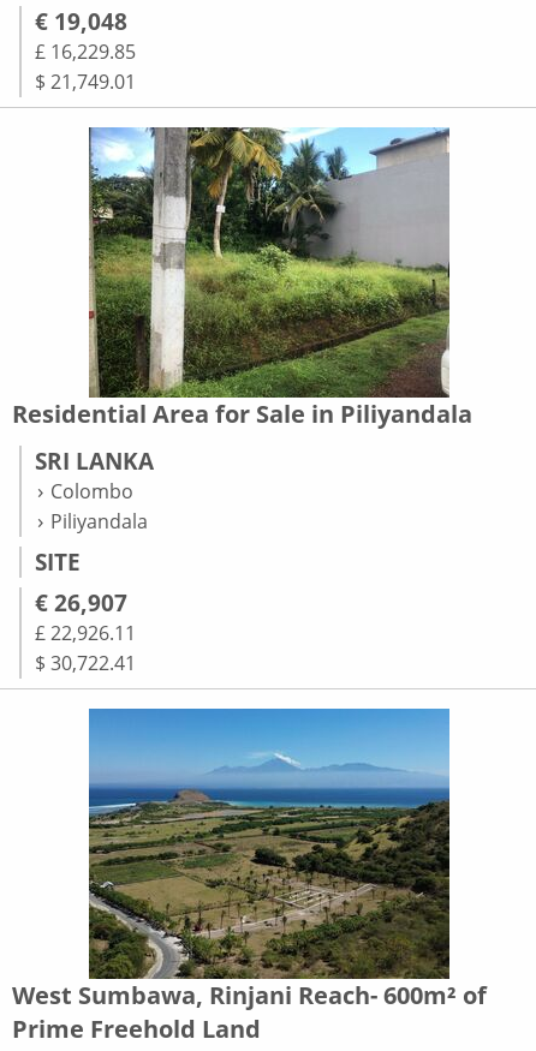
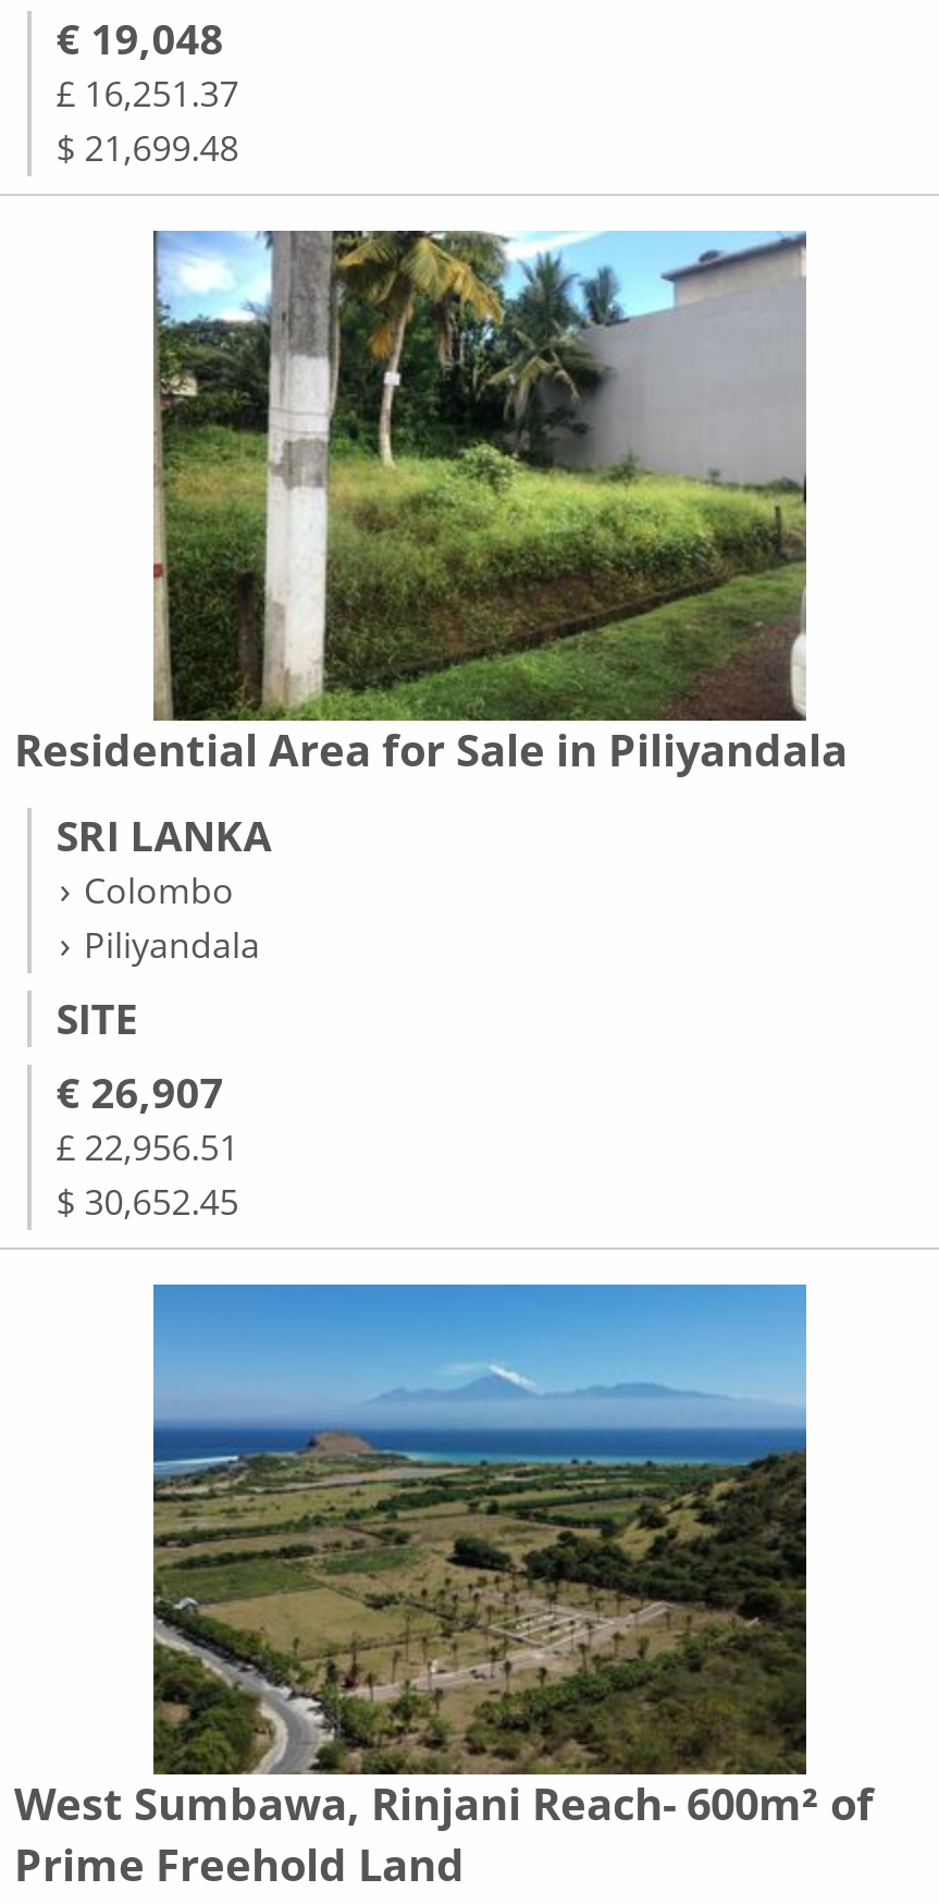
- £ 16,229.85
+ £ 16,251.37

- $ 21,749.01
+ $ 21,699.48

- £ 22,926.11
+ £ 22,956.51

- $ 30,722.41
+ $ 30,652.45
